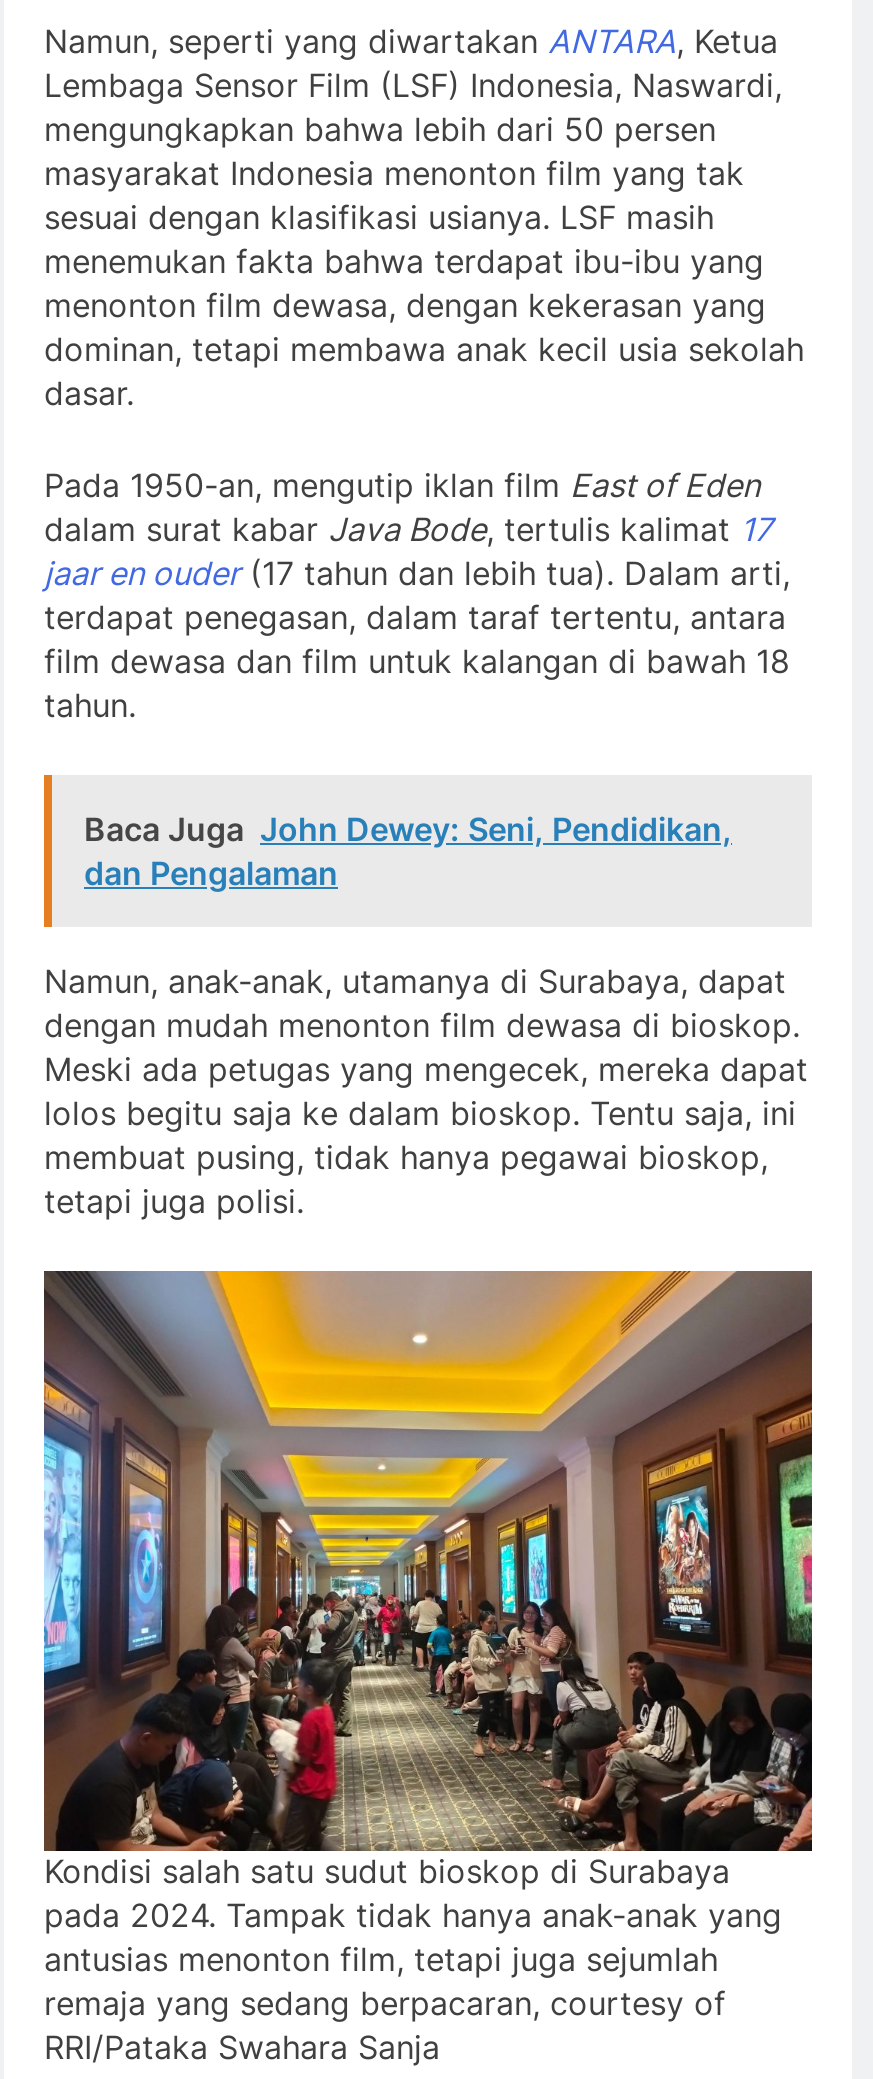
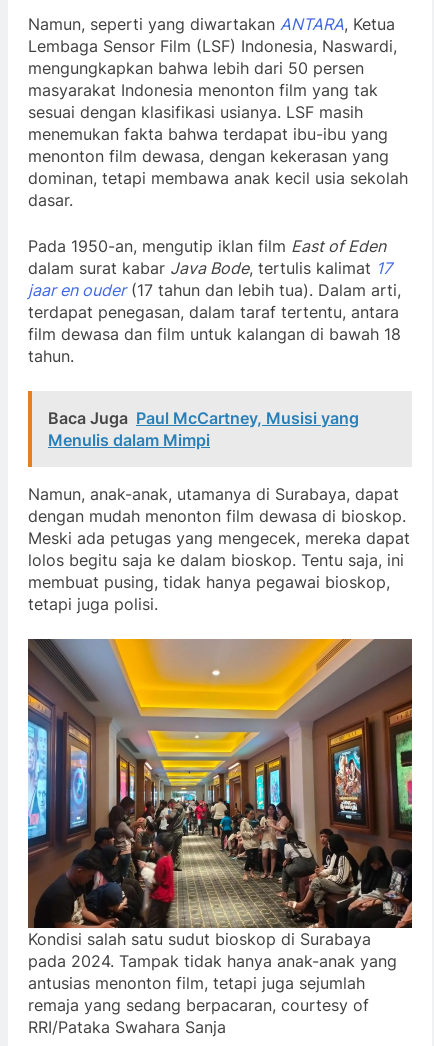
- Baca Juga John Dewey: Seni, Pendidikan,
- dan Pengalaman
+ Baca Juga Paul McCartney, Musisi yang
+ Menulis dalam Mimpi
